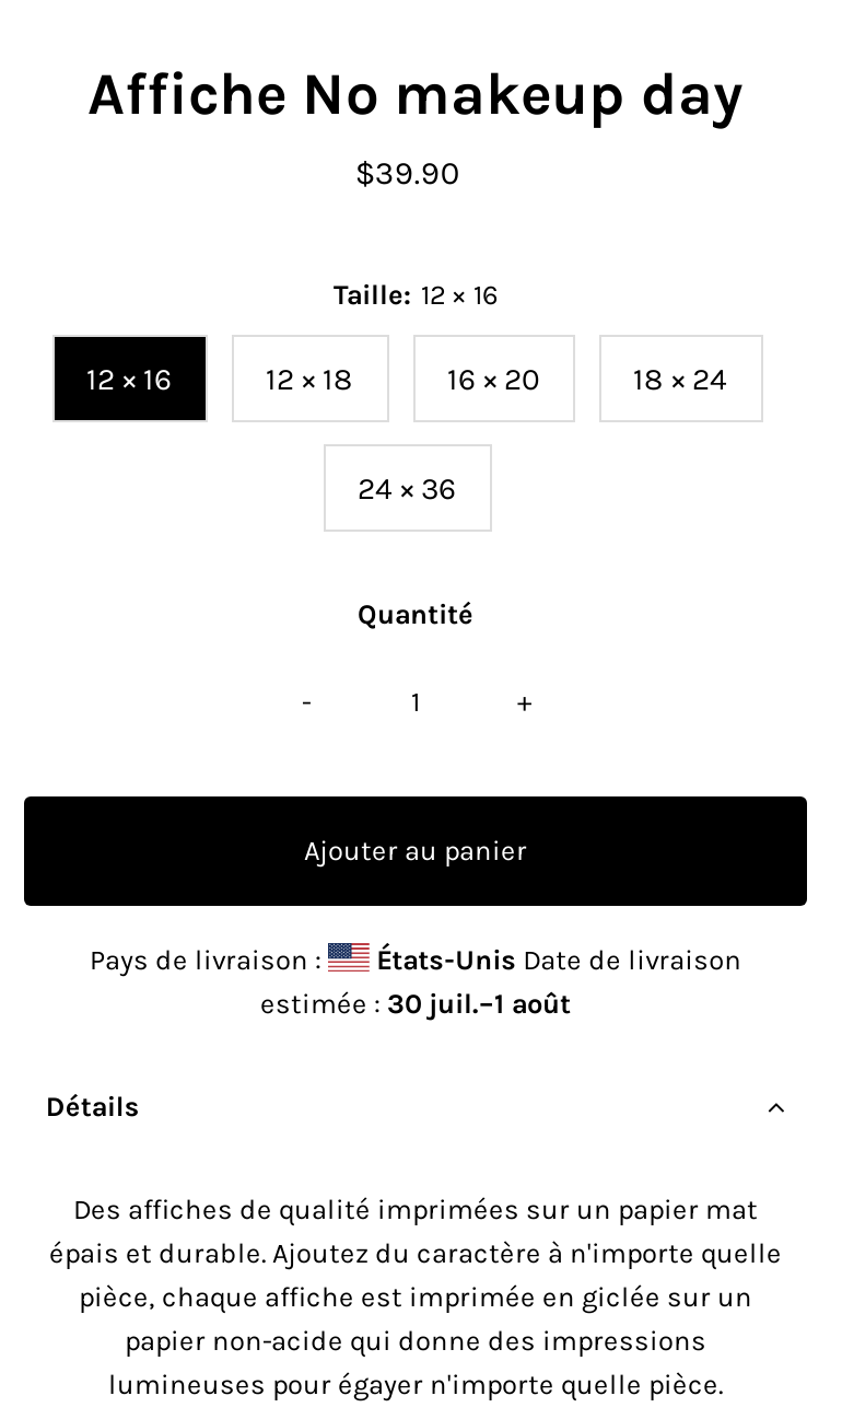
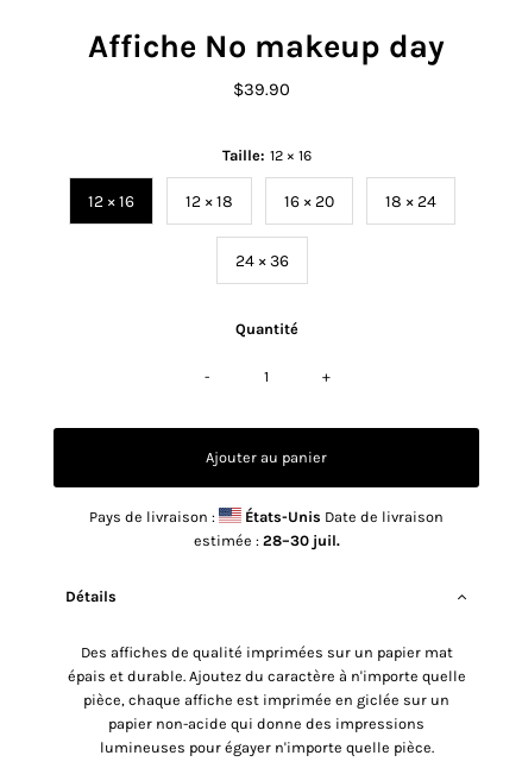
- estimée : 30 juil.–1 août
+ estimée : 28–30 juil.
